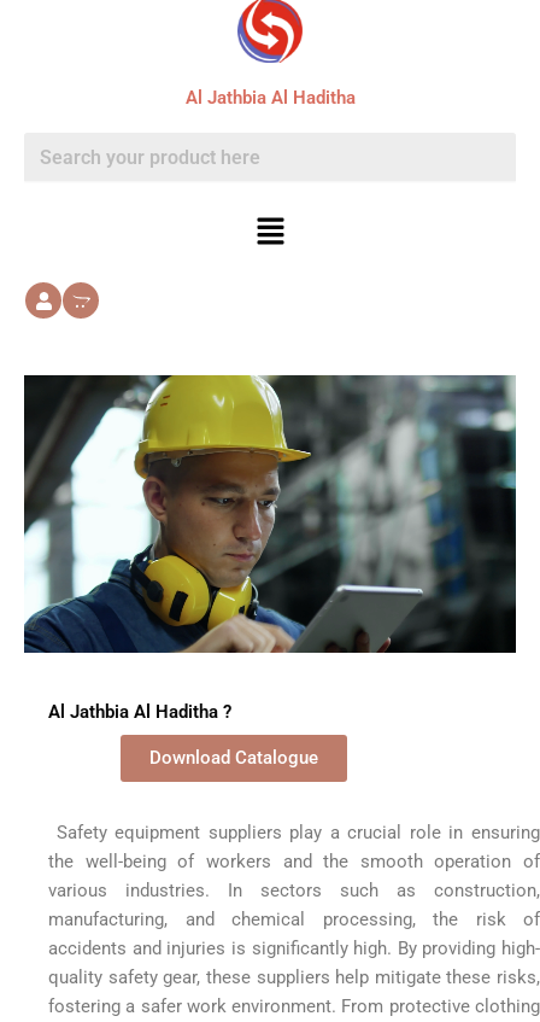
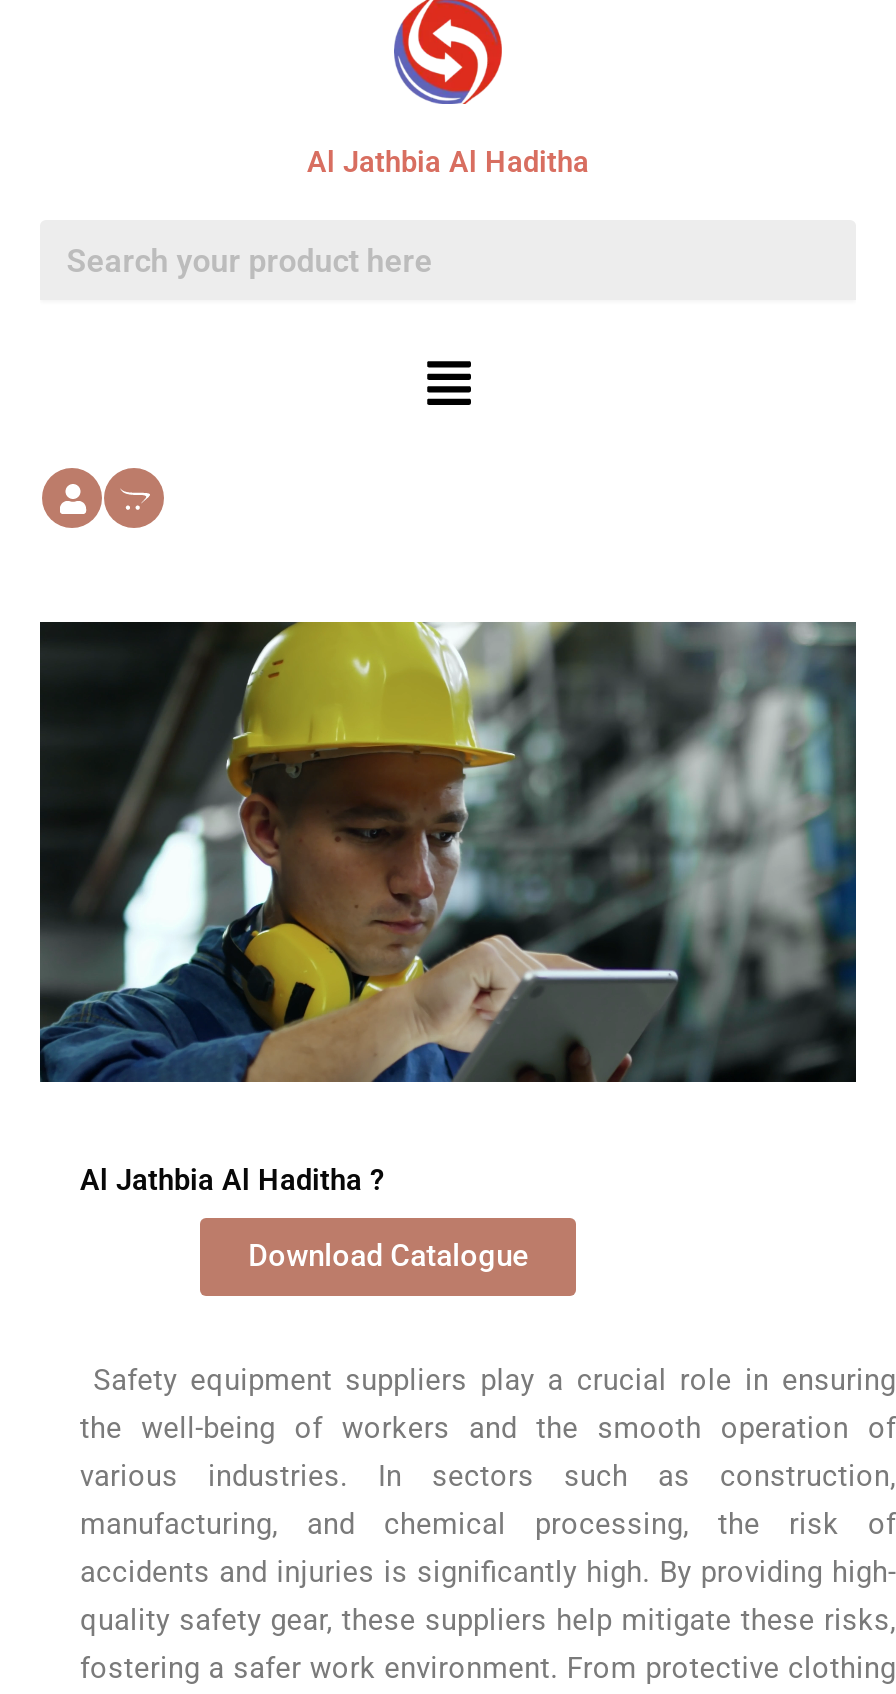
- [image]
+ [image]
